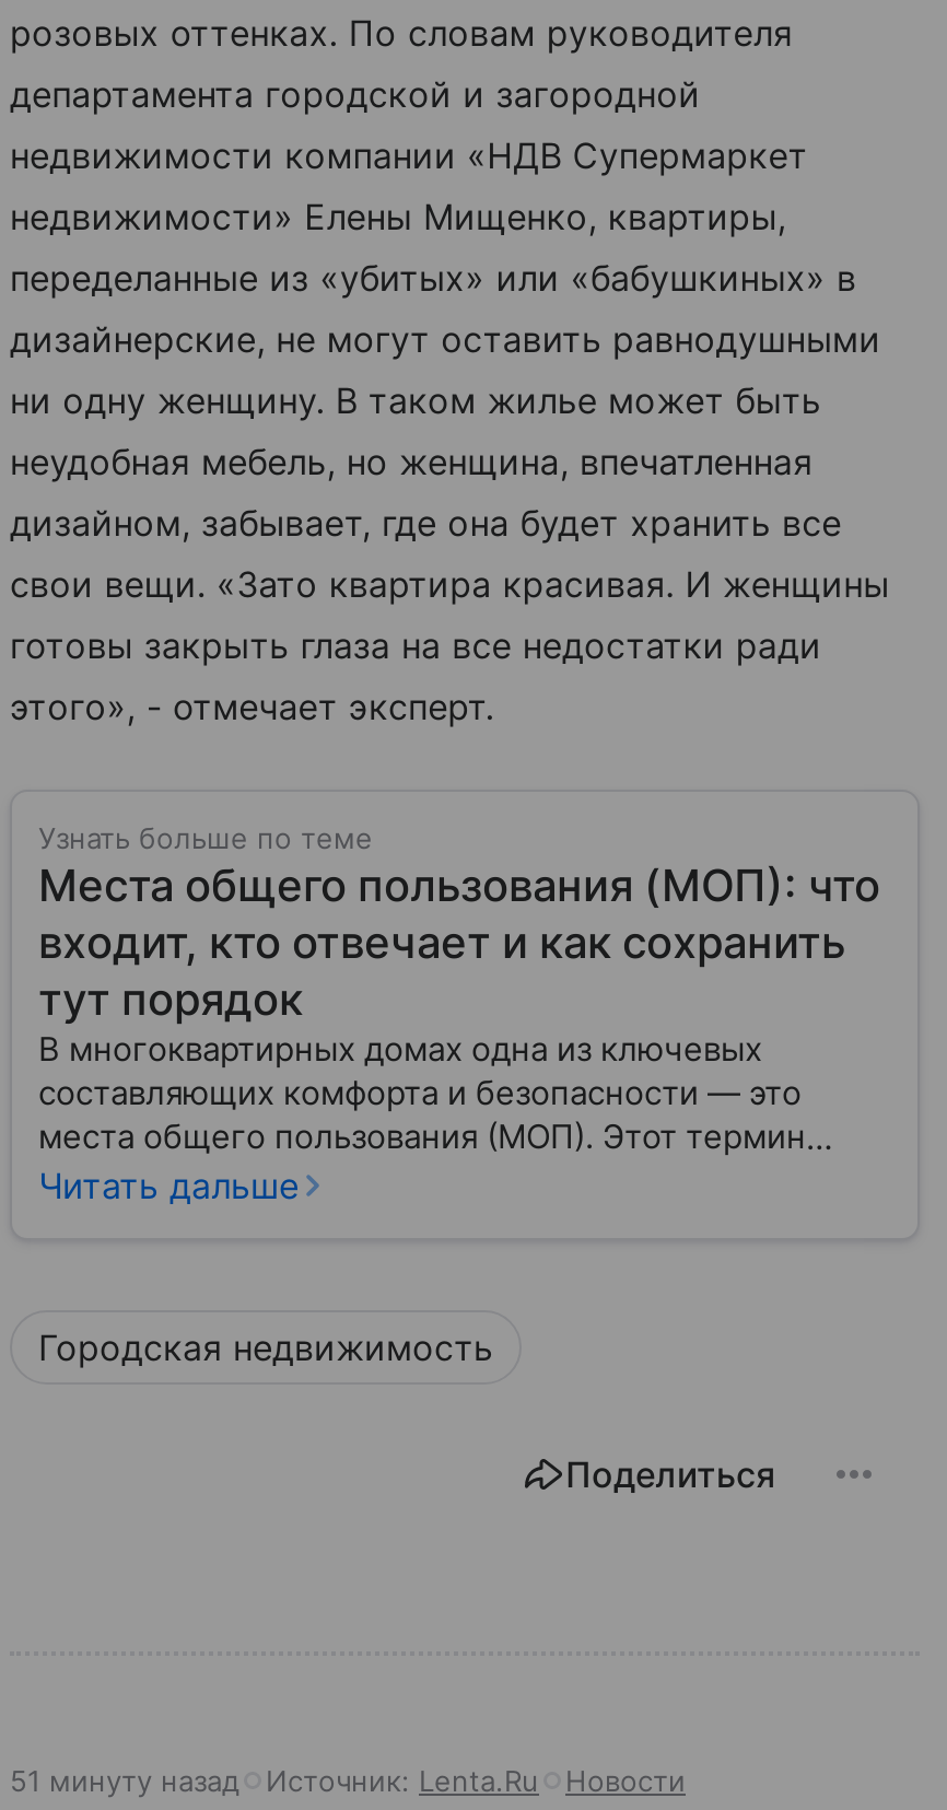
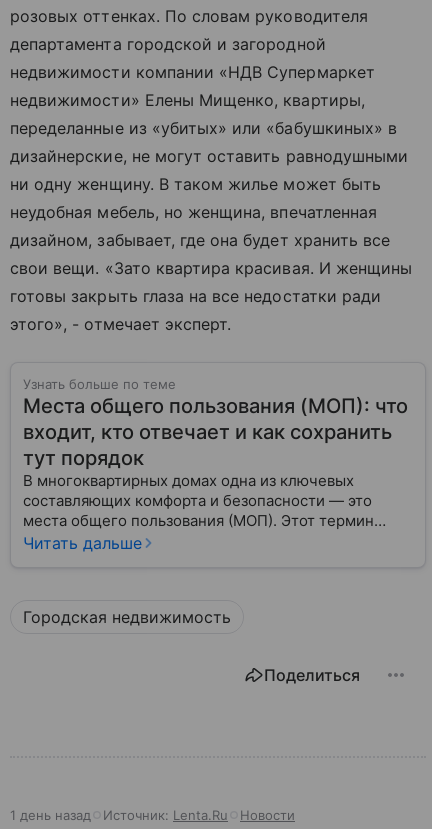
- 51 минуту назад Источник: Lenta.Ru Новости
+ 1 день назад Источник: Lenta.Ru Новости
